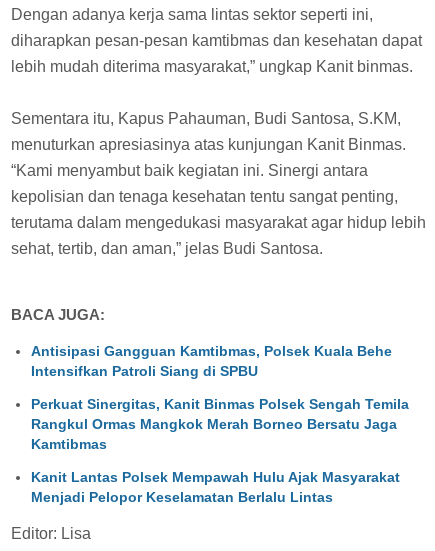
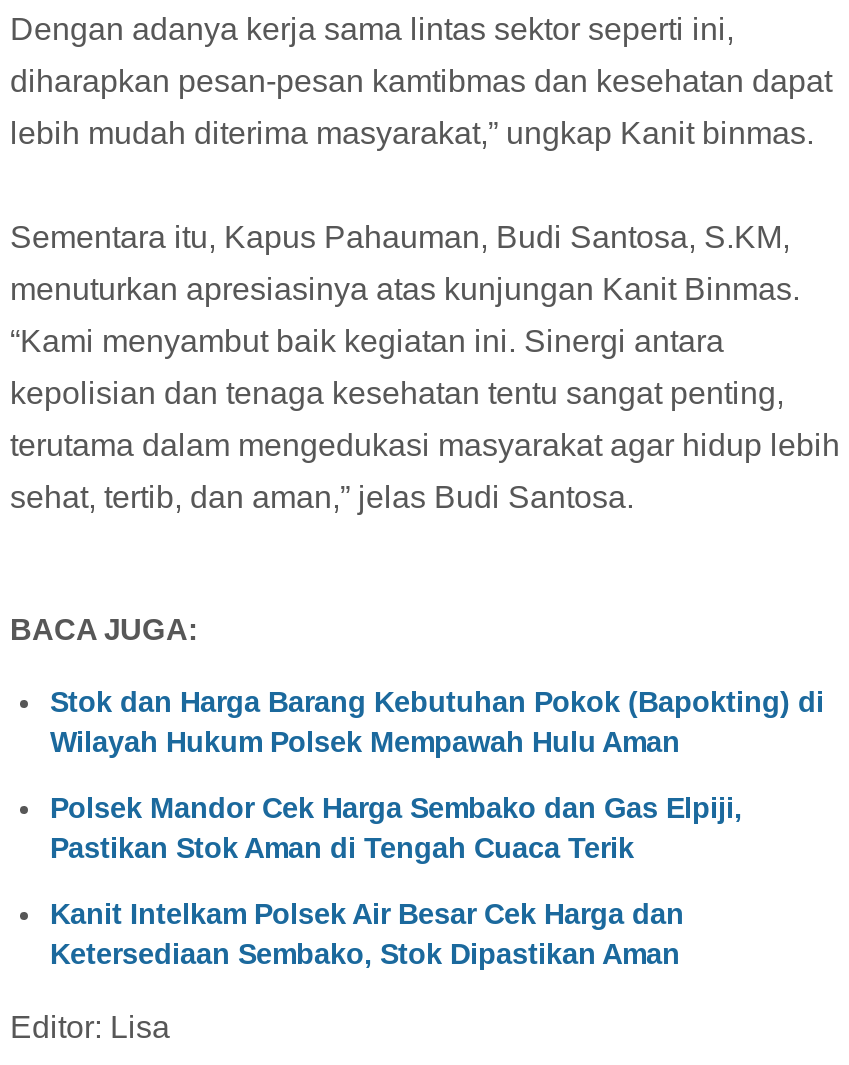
- Antisipasi Gangguan Kamtibmas, Polsek Kuala Behe
- Intensifkan Patroli Siang di SPBU
+ Stok dan Harga Barang Kebutuhan Pokok (Bapokting) di
+ Wilayah Hukum Polsek Mempawah Hulu Aman

- Perkuat Sinergitas, Kanit Binmas Polsek Sengah Temila
- Rangkul Ormas Mangkok Merah Borneo Bersatu Jaga
- Kamtibmas
+ Polsek Mandor Cek Harga Sembako dan Gas Elpiji,
+ Pastikan Stok Aman di Tengah Cuaca Terik

- Kanit Lantas Polsek Mempawah Hulu Ajak Masyarakat
- Menjadi Pelopor Keselamatan Berlalu Lintas
+ Kanit Intelkam Polsek Air Besar Cek Harga dan
+ Ketersediaan Sembako, Stok Dipastikan Aman
